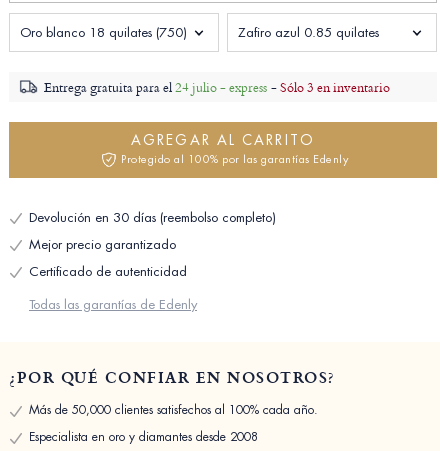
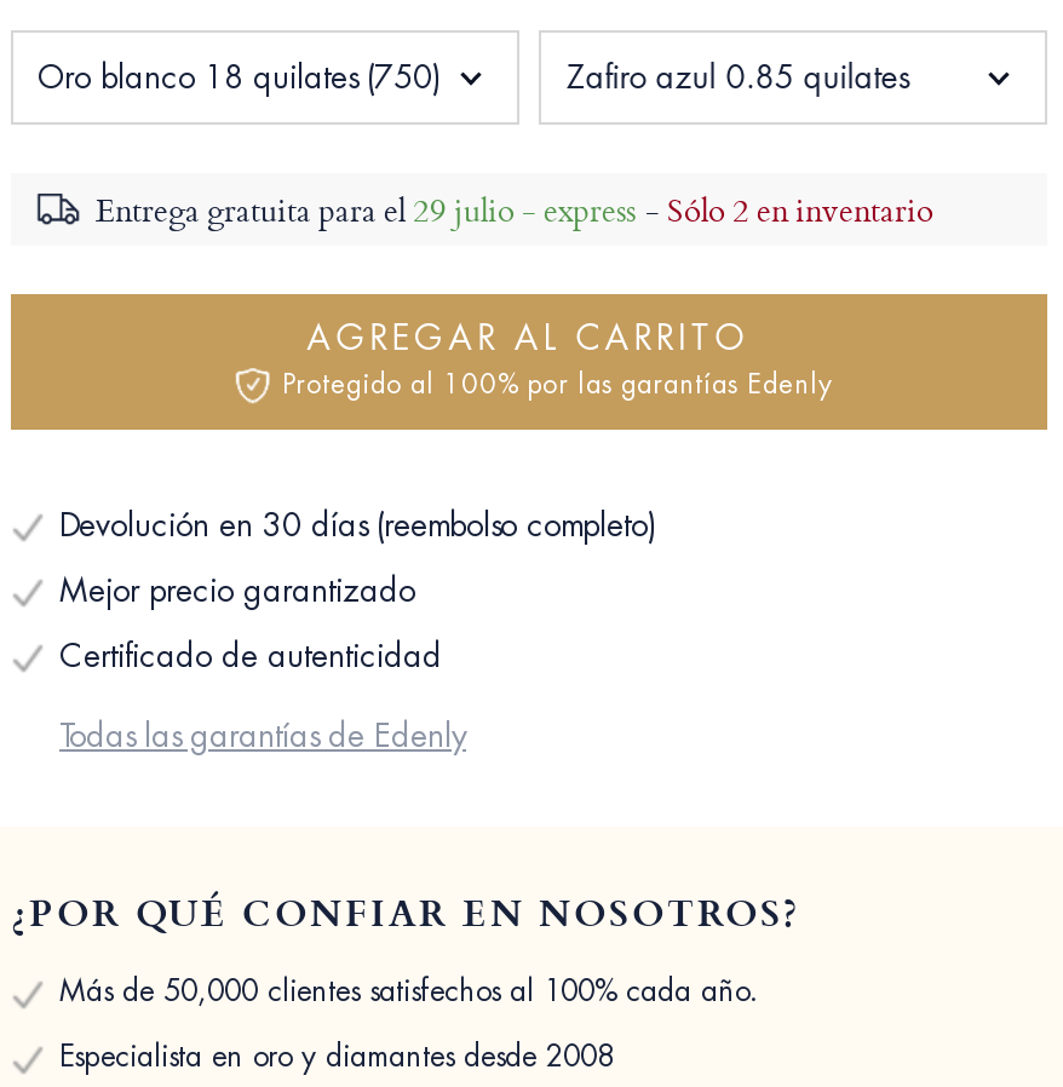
- Entrega gratuita para el 24 julio - express - Sólo 3 en inventario
+ Entrega gratuita para el 29 julio - express - Sólo 2 en inventario
